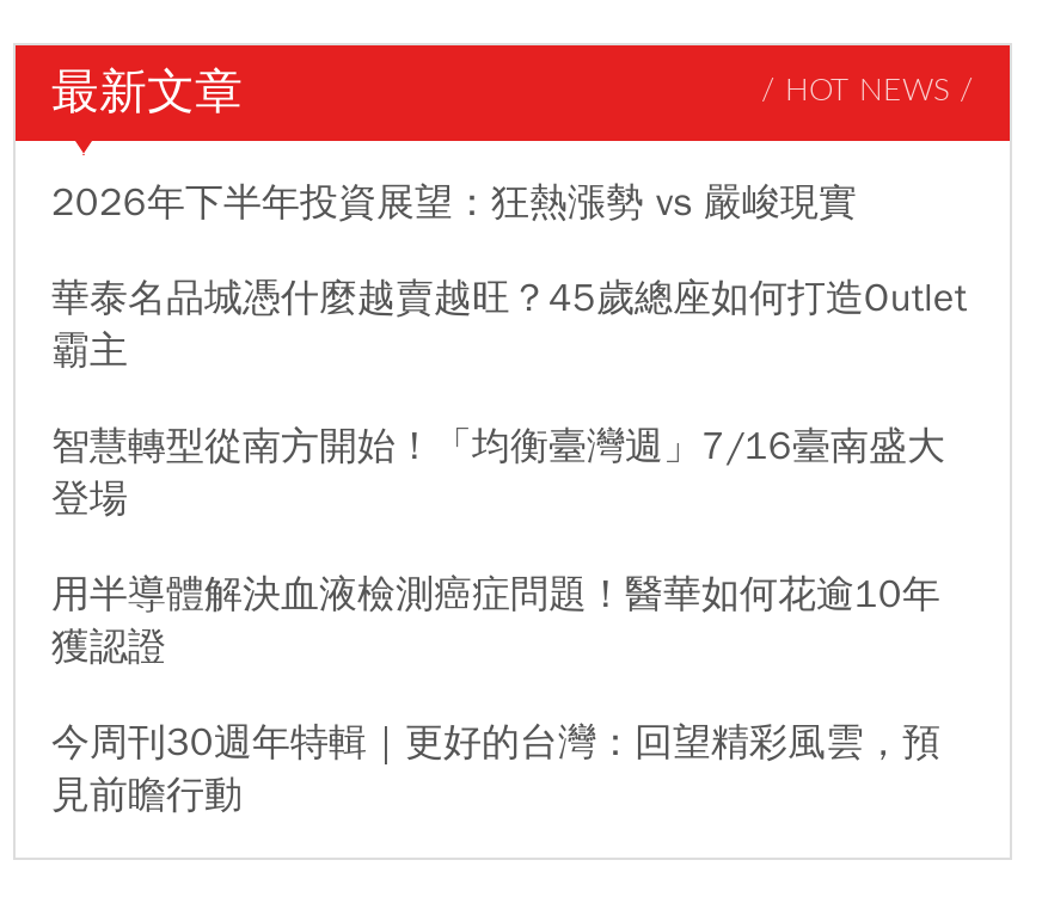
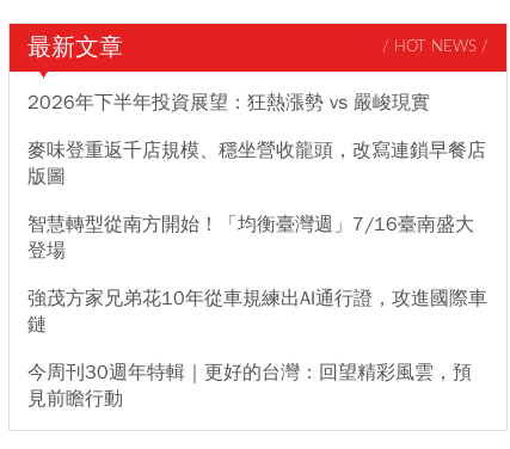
- 華泰名品城憑什麼越賣越旺？45歲總座如何打造Outlet
- 霸主
+ 麥味登重返千店規模、穩坐營收龍頭，改寫連鎖早餐店
+ 版圖

- 用半導體解決血液檢測癌症問題！醫華如何花逾10年
- 獲認證
+ 強茂方家兄弟花10年從車規練出AI通行證，攻進國際車
+ 鏈
